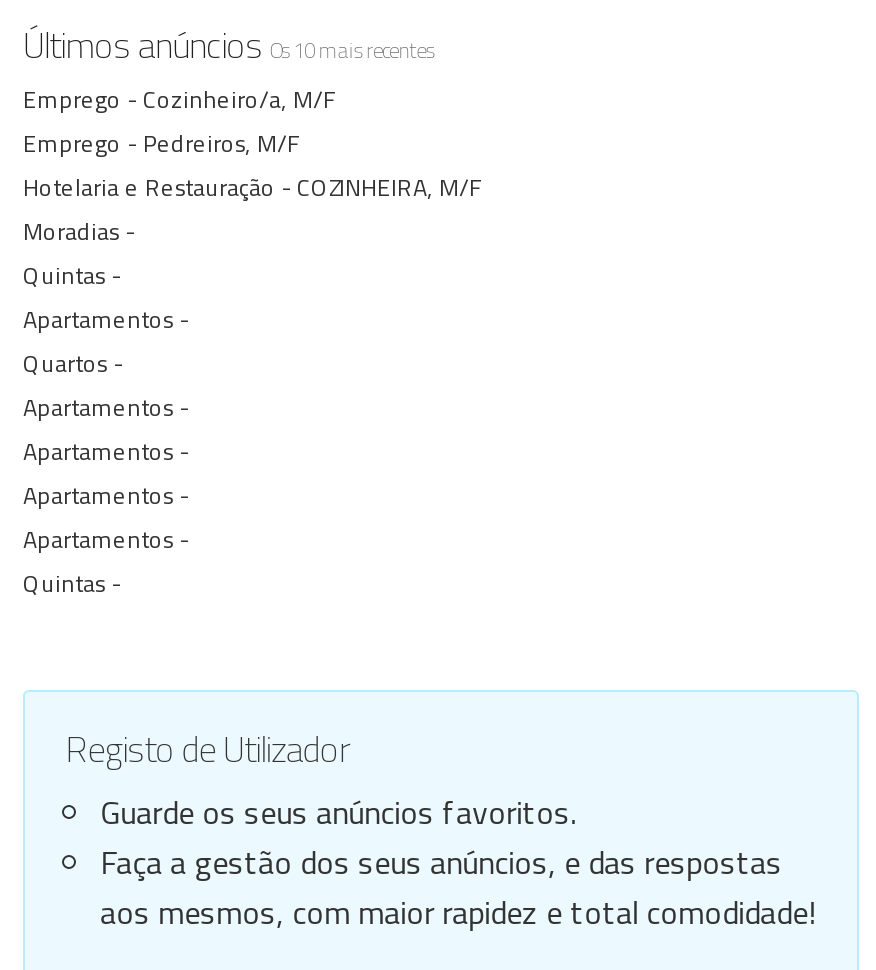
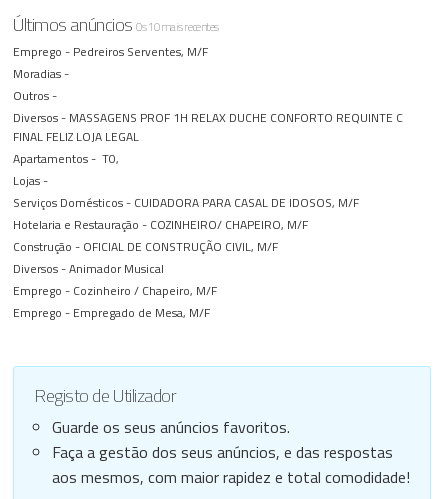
- Emprego - Cozinheiro/a, M/F
- Emprego - Pedreiros, M/F
- Hotelaria e Restauração - COZINHEIRA, M/F
+ Emprego - Pedreiros Serventes, M/F

moved up: Moradias -

- Quintas -
- Apartamentos -
- Quartos -
- Apartamentos -
- Apartamentos -
- Apartamentos -
- Apartamentos -
- Quintas -
+ Outros -
+ Diversos - MASSAGENS PROF 1H RELAX DUCHE CONFORTO REQUINTE C
+ FINAL FELIZ LOJA LEGAL
+ Apartamentos - T0,
+ Lojas -
+ Serviços Domésticos - CUIDADORA PARA CASAL DE IDOSOS, M/F
+ Hotelaria e Restauração - COZINHEIRO/ CHAPEIRO, M/F
+ Construção - OFICIAL DE CONSTRUÇÃO CIVIL, M/F
+ Diversos -Animador Musical
+ Emprego - Cozinheiro / Chapeiro, M/F
+ Emprego - Empregado de Mesa, M/F
